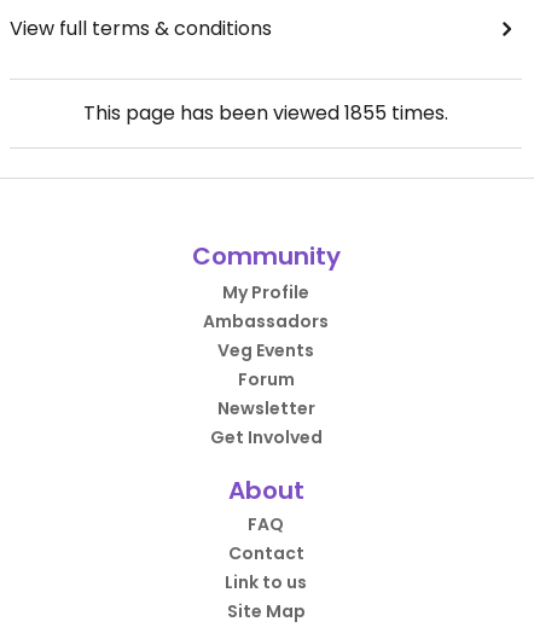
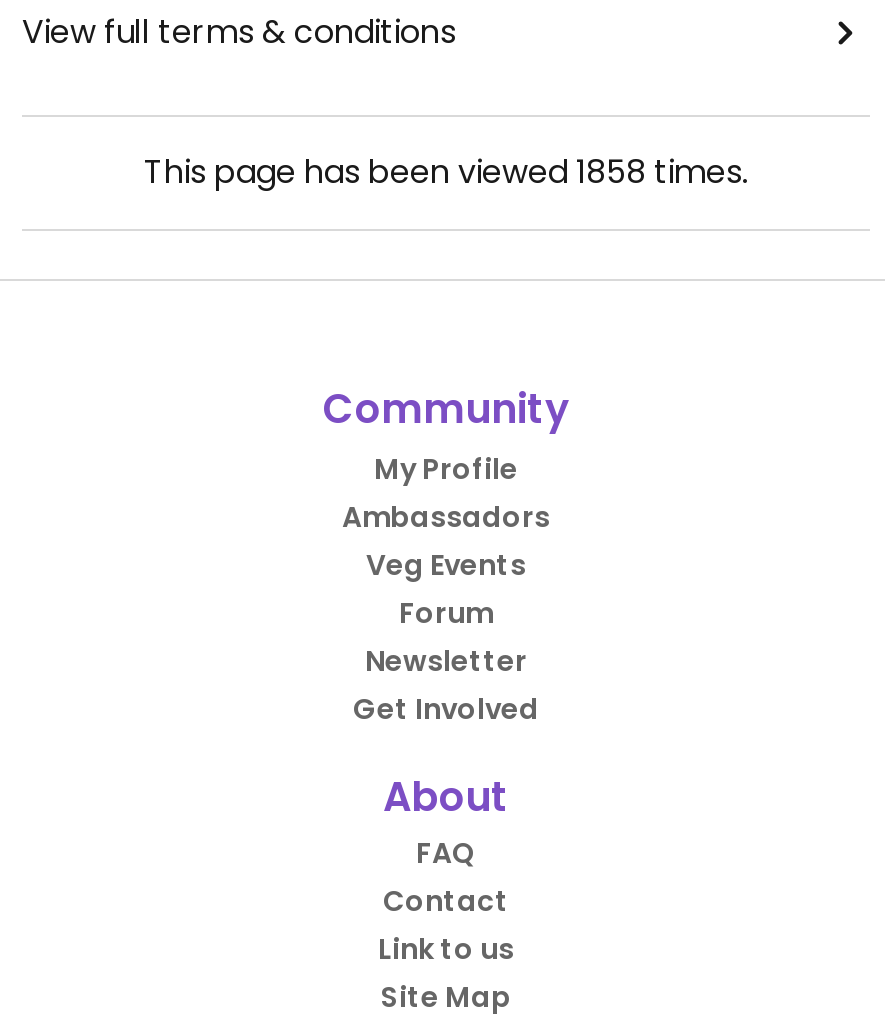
- This page has been viewed 1855 times.
+ This page has been viewed 1858 times.
